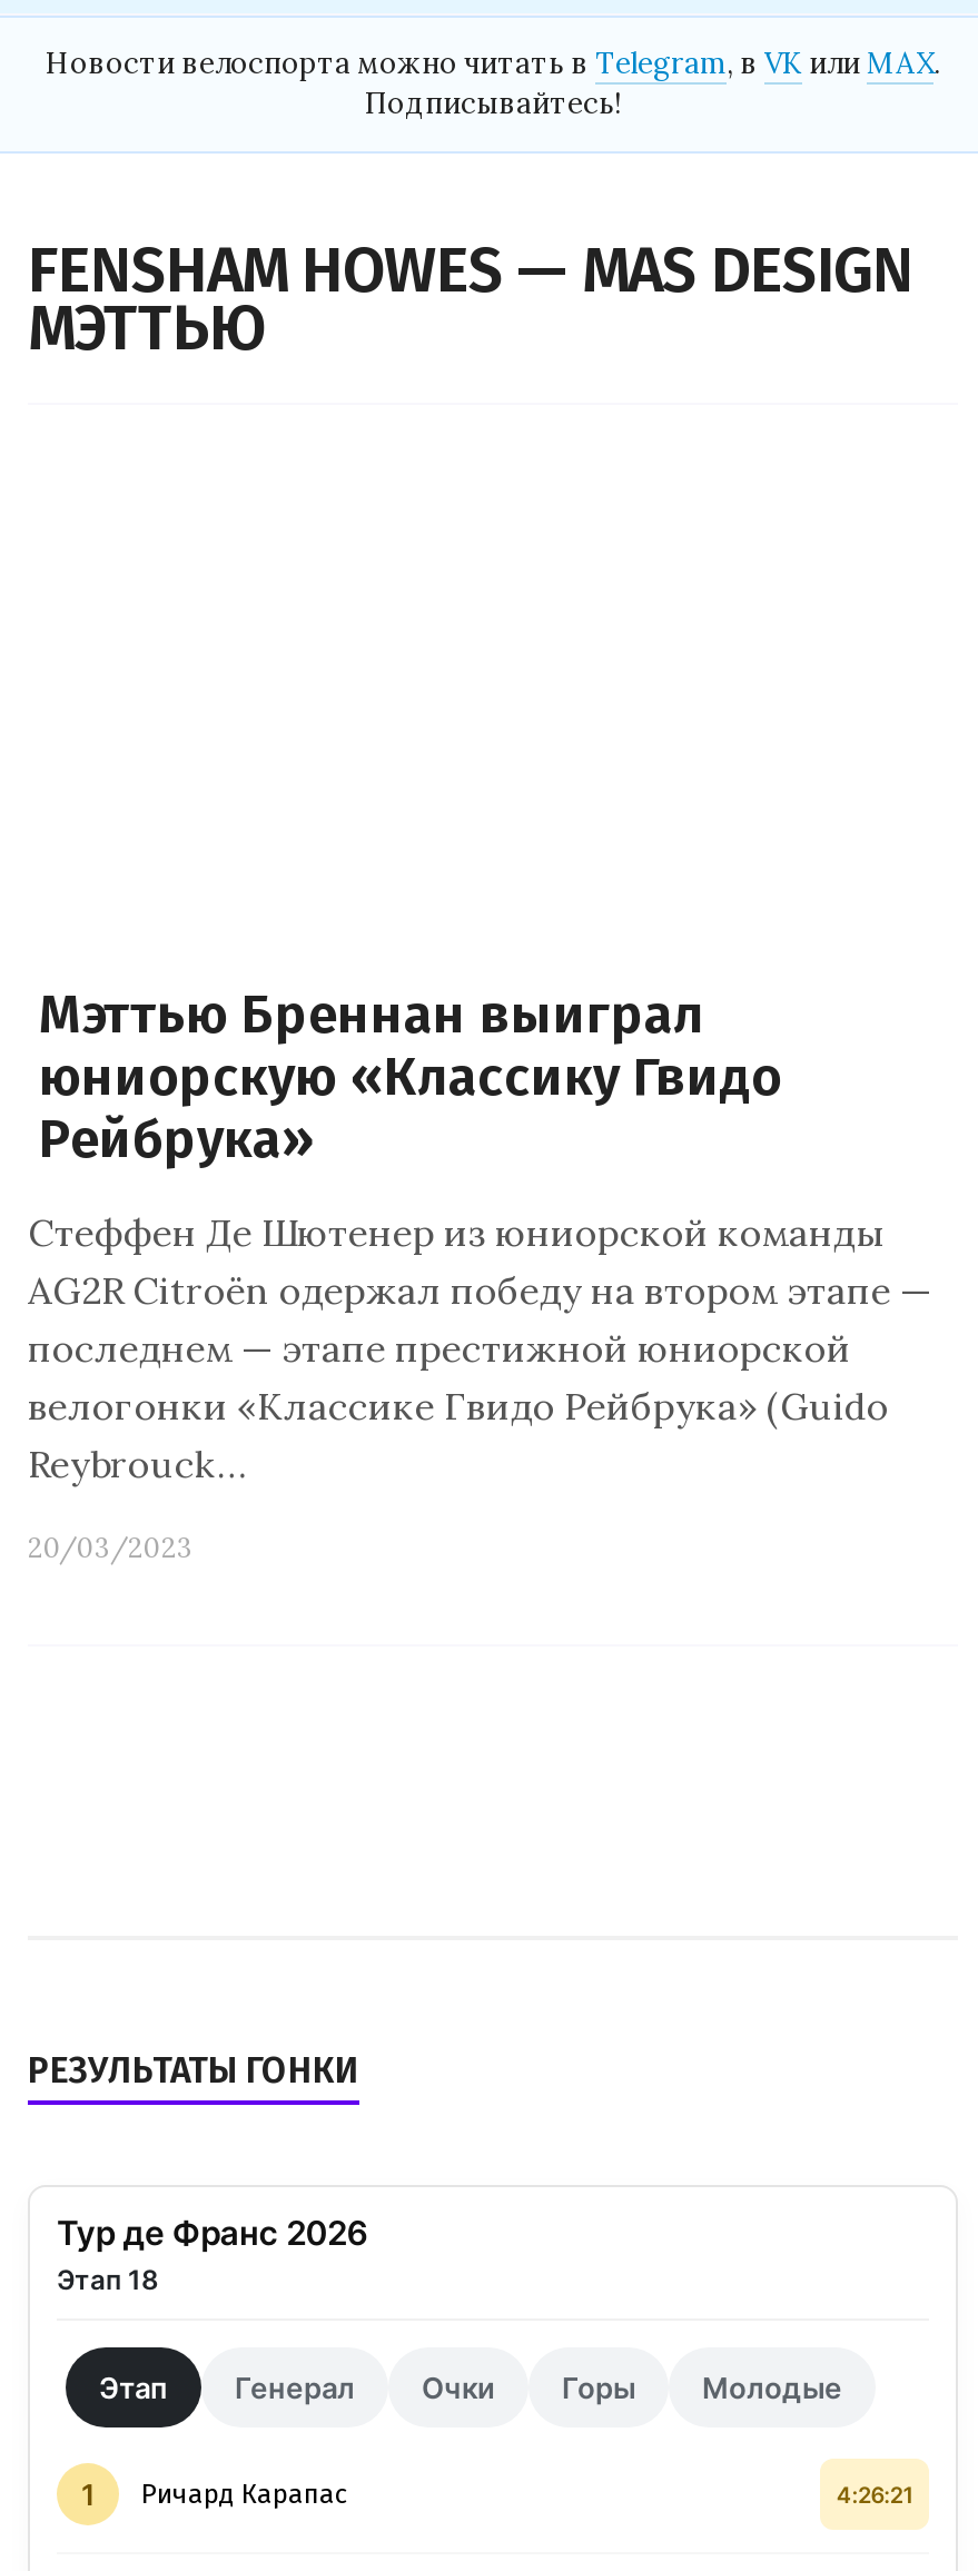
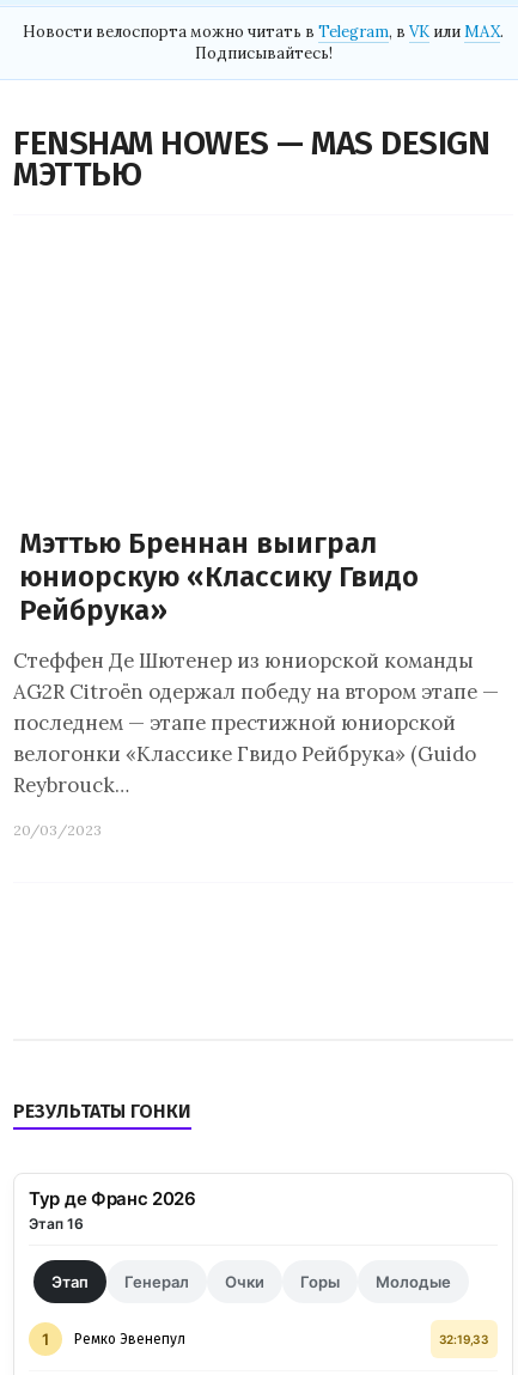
- Этап 18
+ Этап 16

- Ричард Карапас
- 4:26:21
+ Ремко Эвенепул
+ 32:19,33
